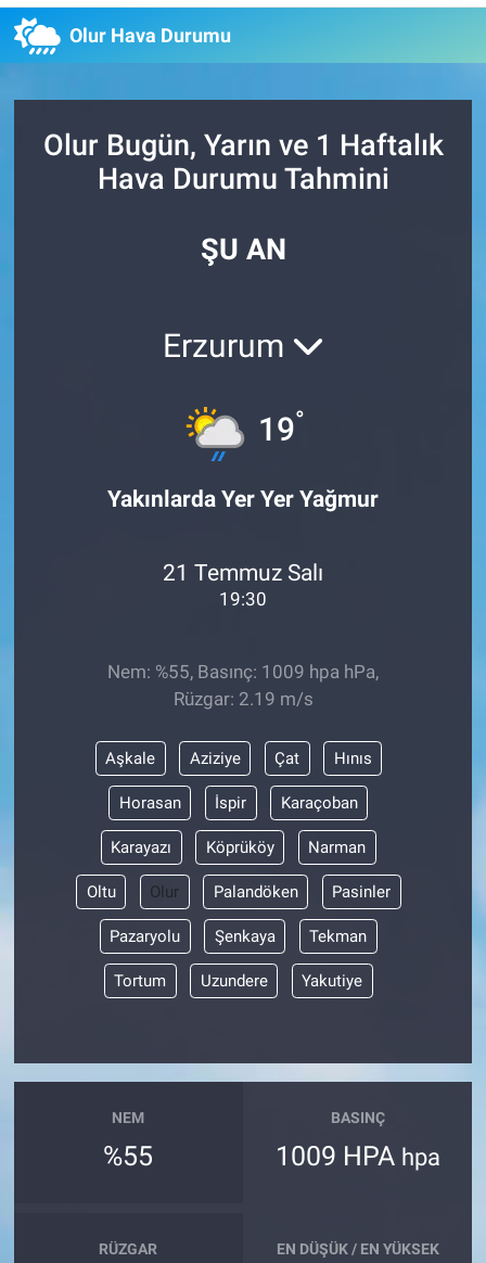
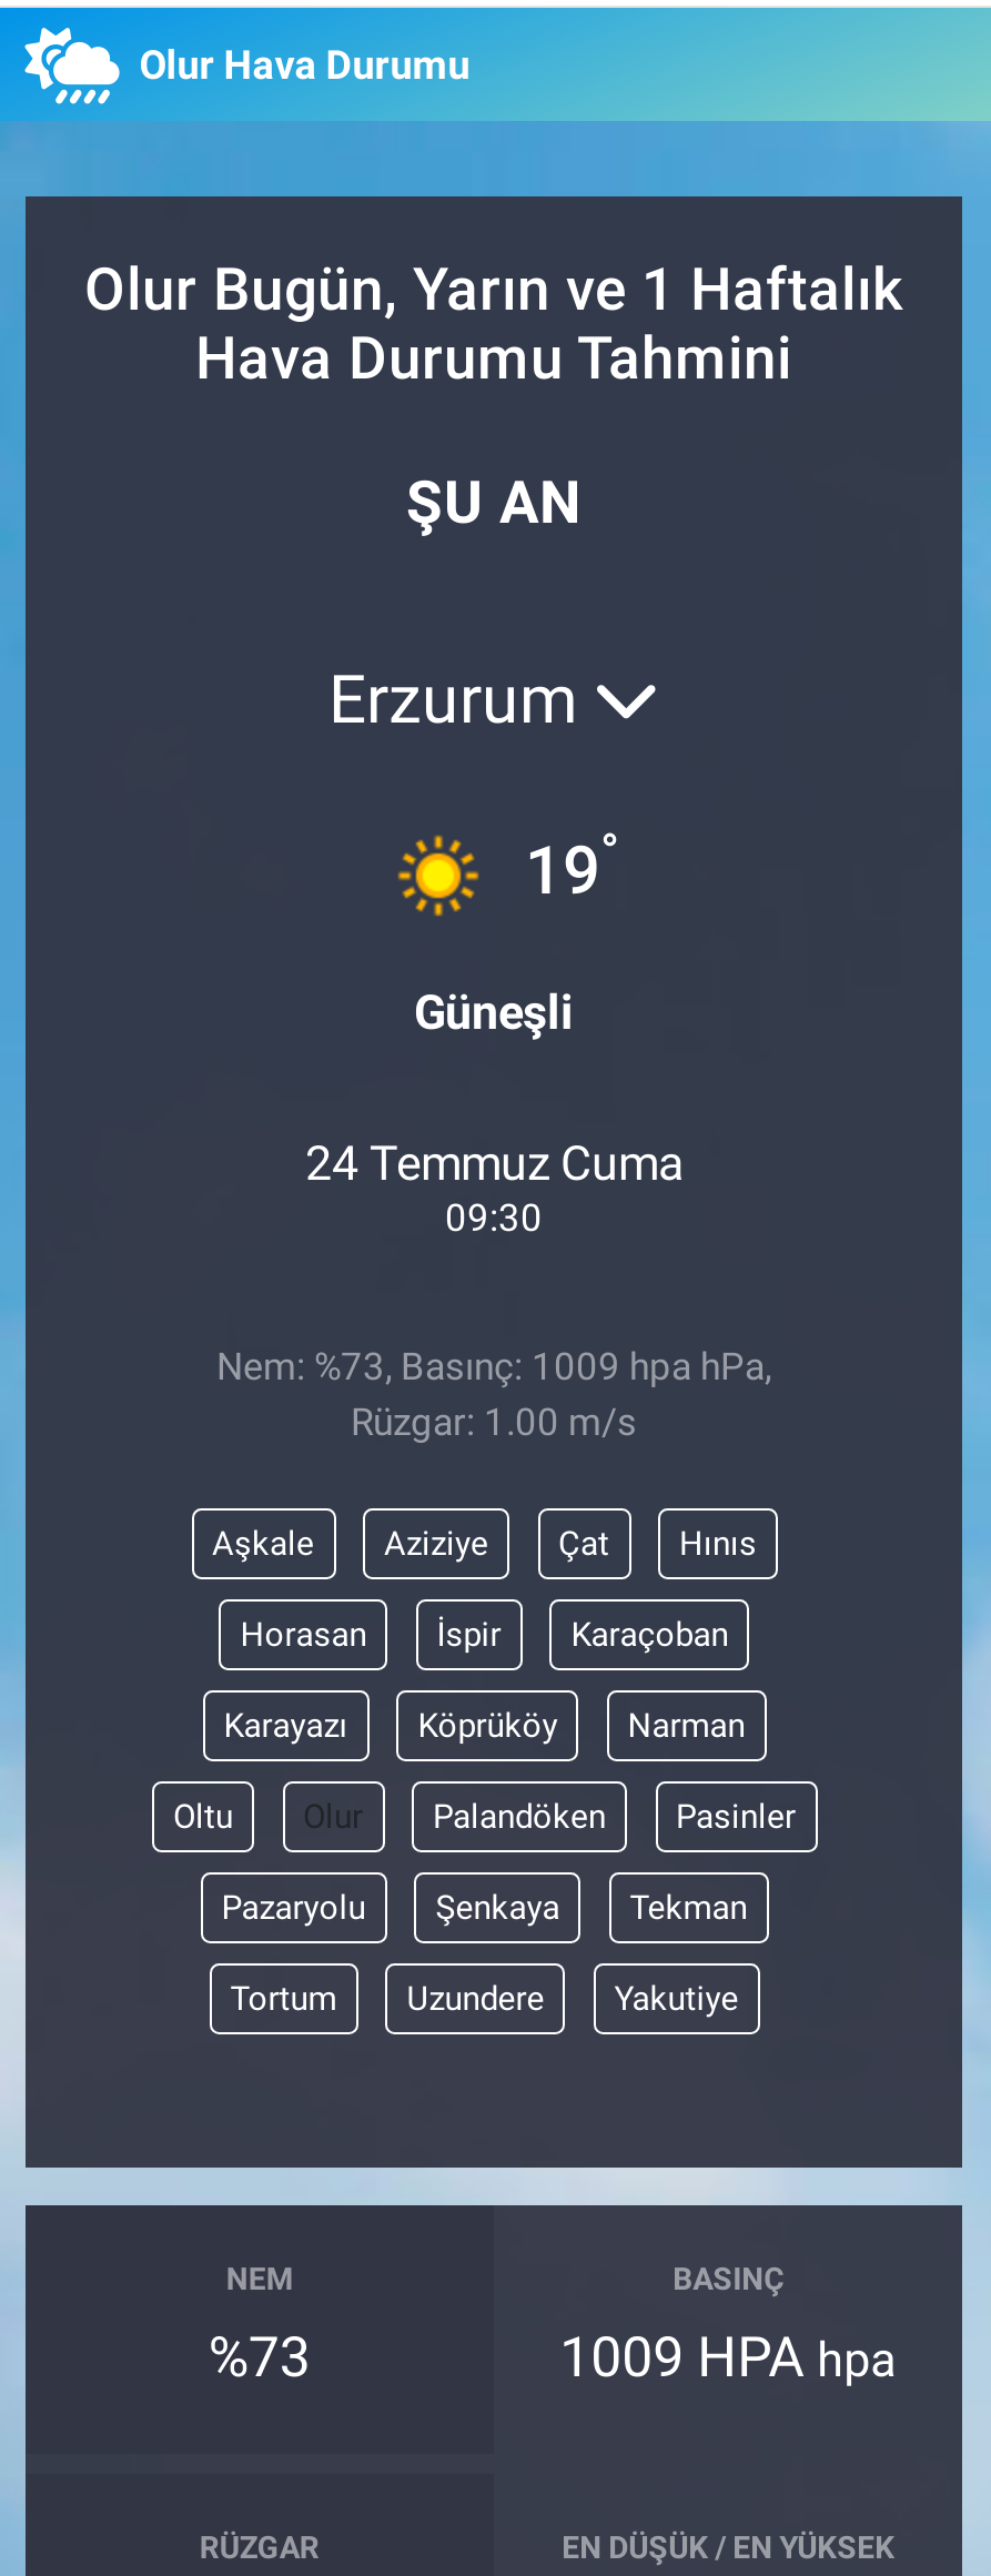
- [image]
- Yakınlarda Yer Yer Yağmur
+ [image]
+ Güneşli

- 21 Temmuz Salı
- 19:30
+ 24 Temmuz Cuma
+ 09:30

- Nem: %55, Basınç: 1009 hpa hPa,
- Rüzgar: 2.19 m/s
+ Nem: %73, Basınç: 1009 hpa hPa,
+ Rüzgar: 1.00 m/s

- %55
+ %73
